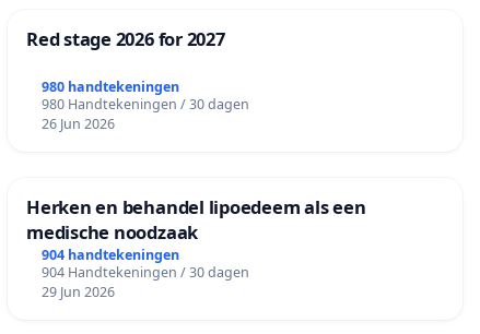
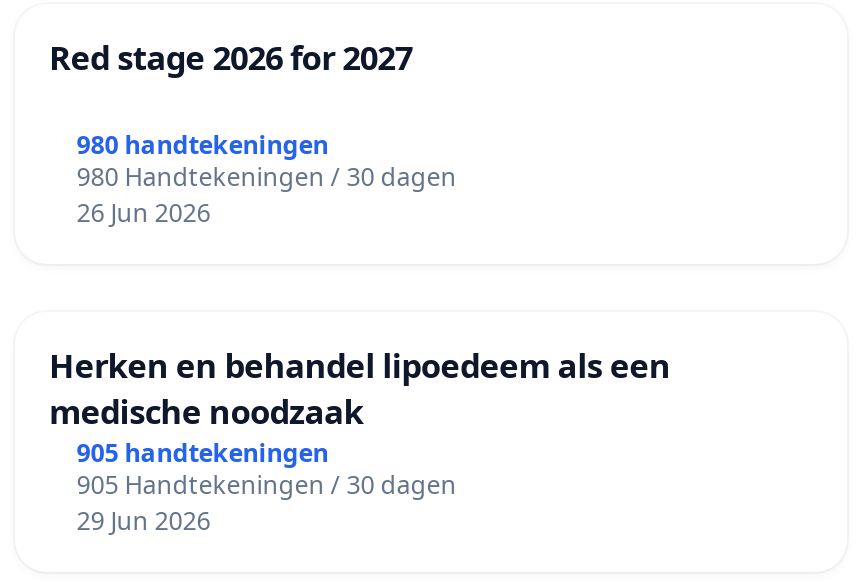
- 904 handtekeningen
+ 905 handtekeningen

- 904 Handtekeningen / 30 dagen
+ 905 Handtekeningen / 30 dagen
